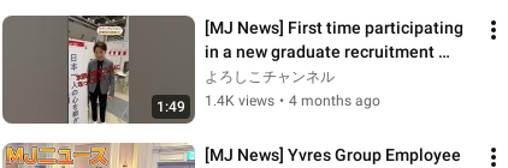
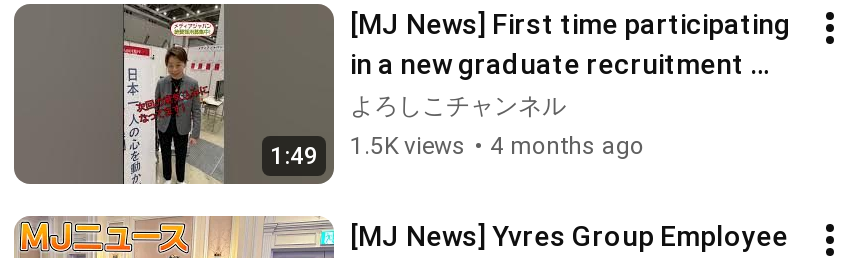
- 1.4K views • 4 months ago
+ 1.5K views • 4 months ago
